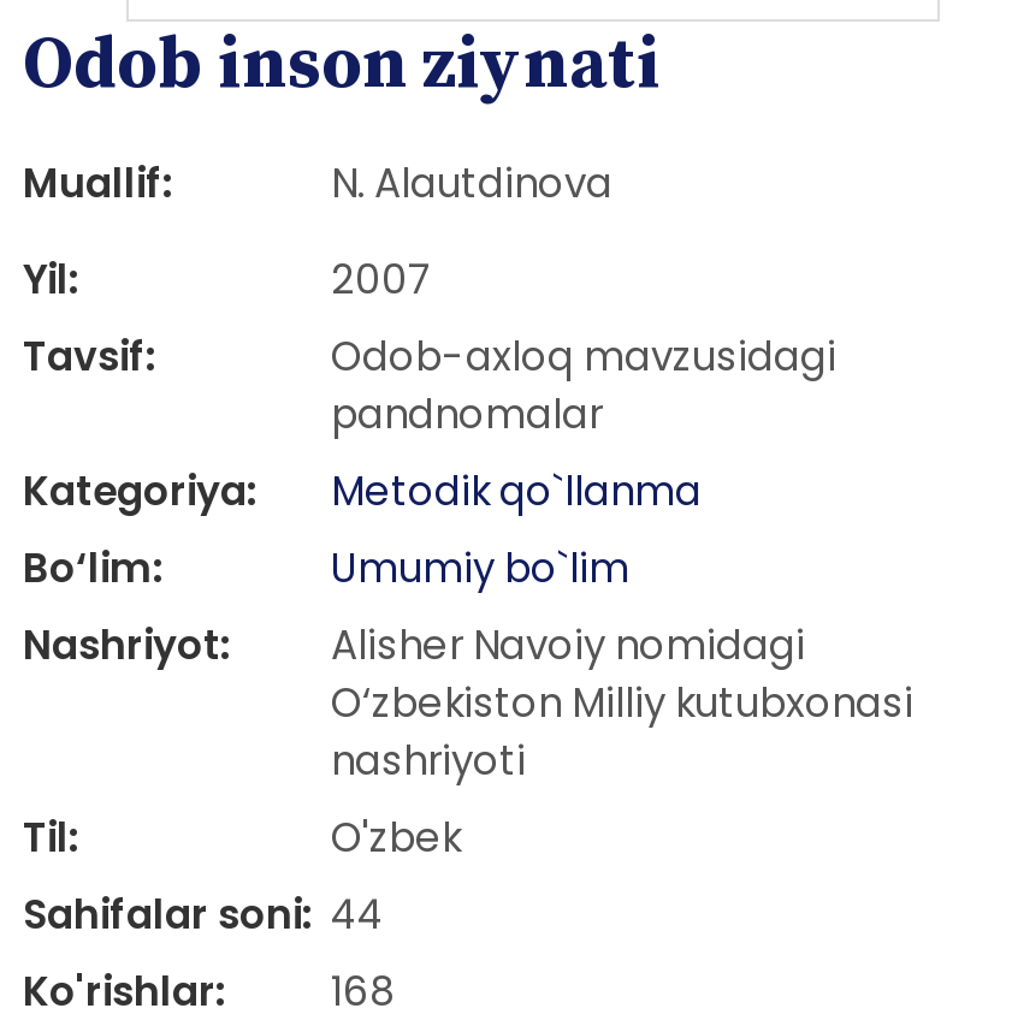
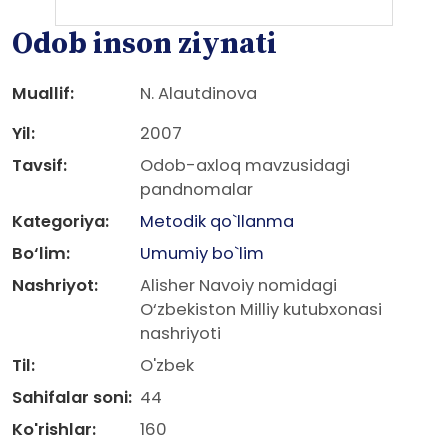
- Ko'rishlar: 168
+ Ko'rishlar: 160
